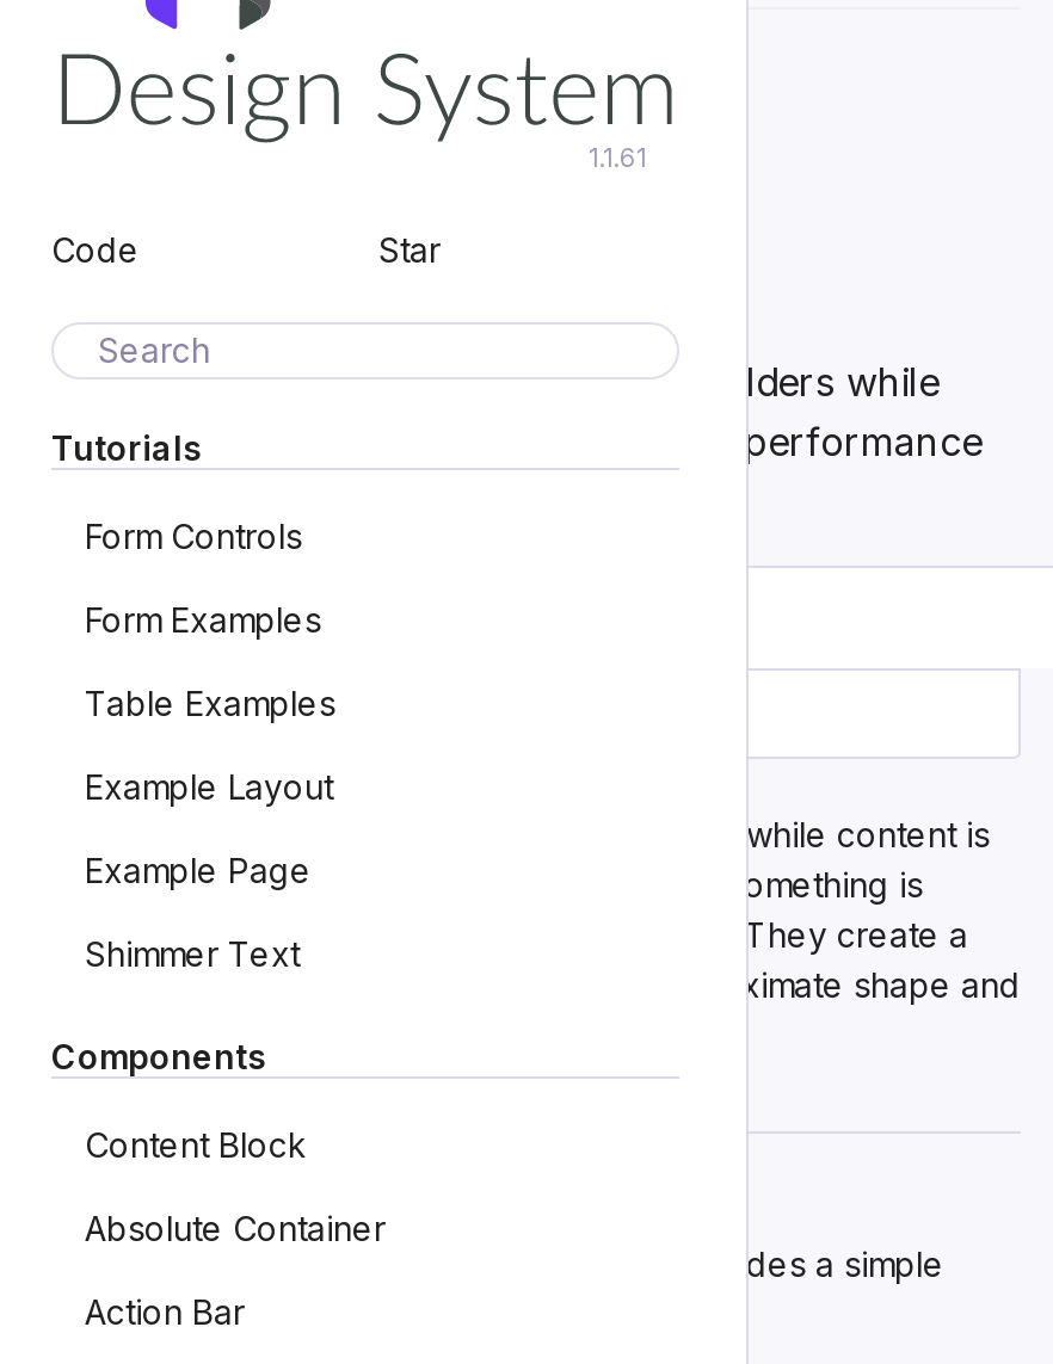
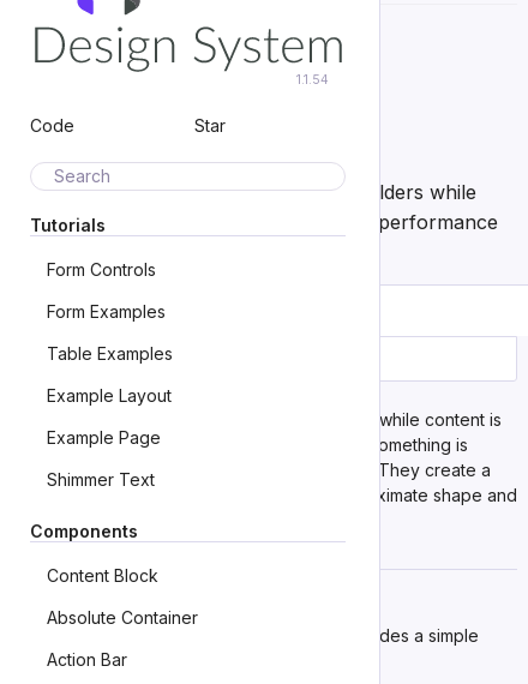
- 1.1.61
+ 1.1.54
